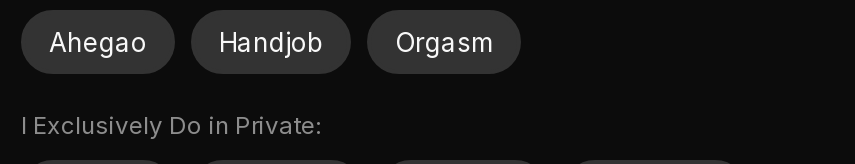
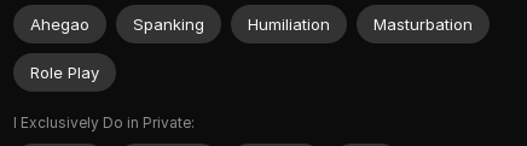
- Handjob
- Orgasm
+ Spanking
+ Humiliation
+ Masturbation
+ Role Play
